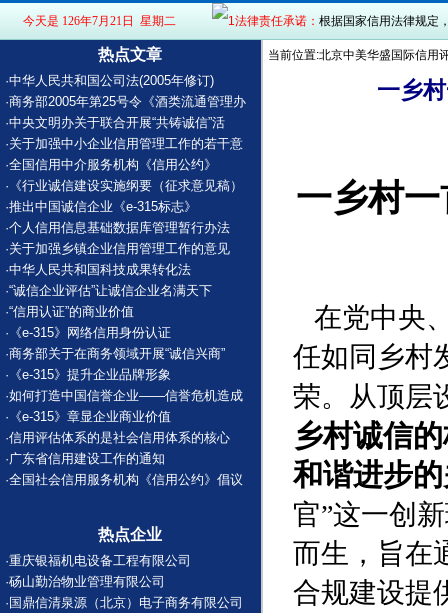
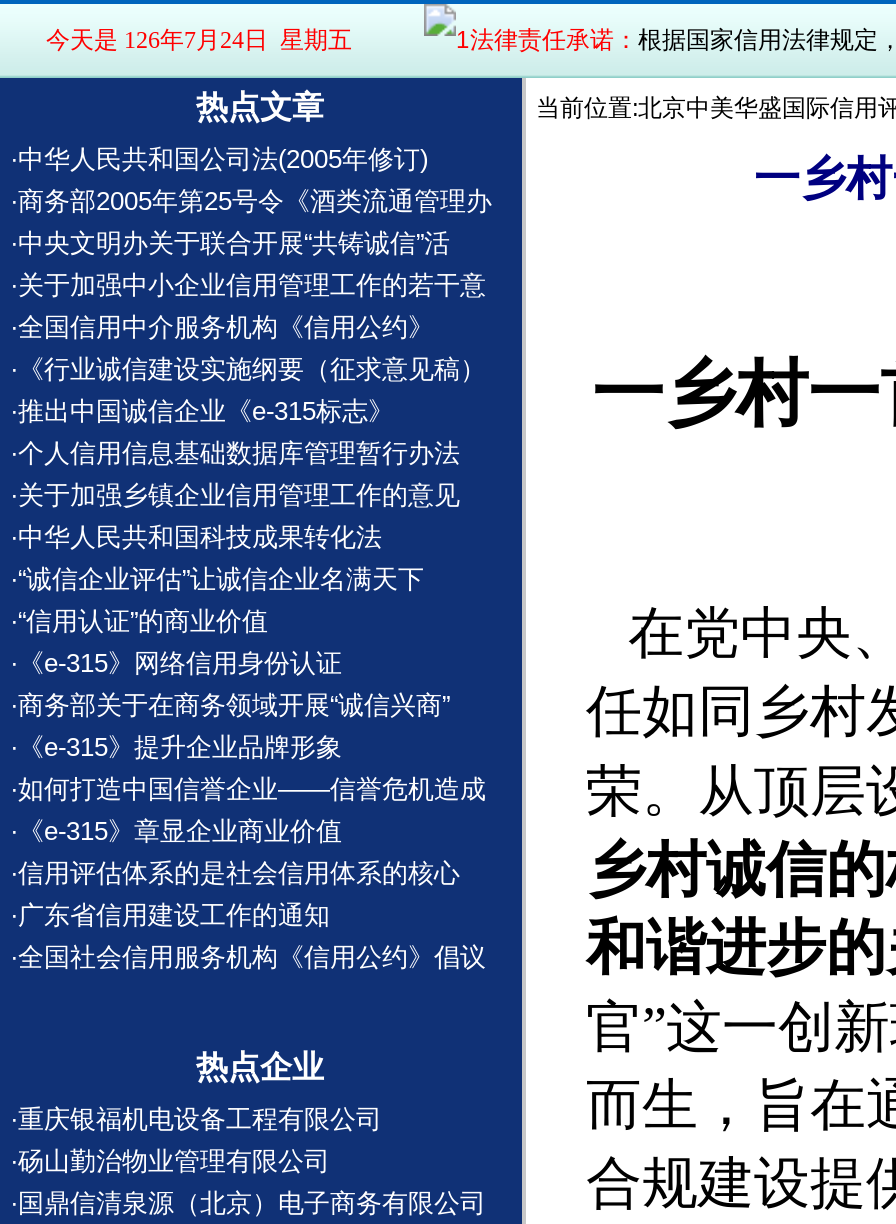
- 今天是 126年7月21日 星期二
+ 今天是 126年7月24日 星期五
